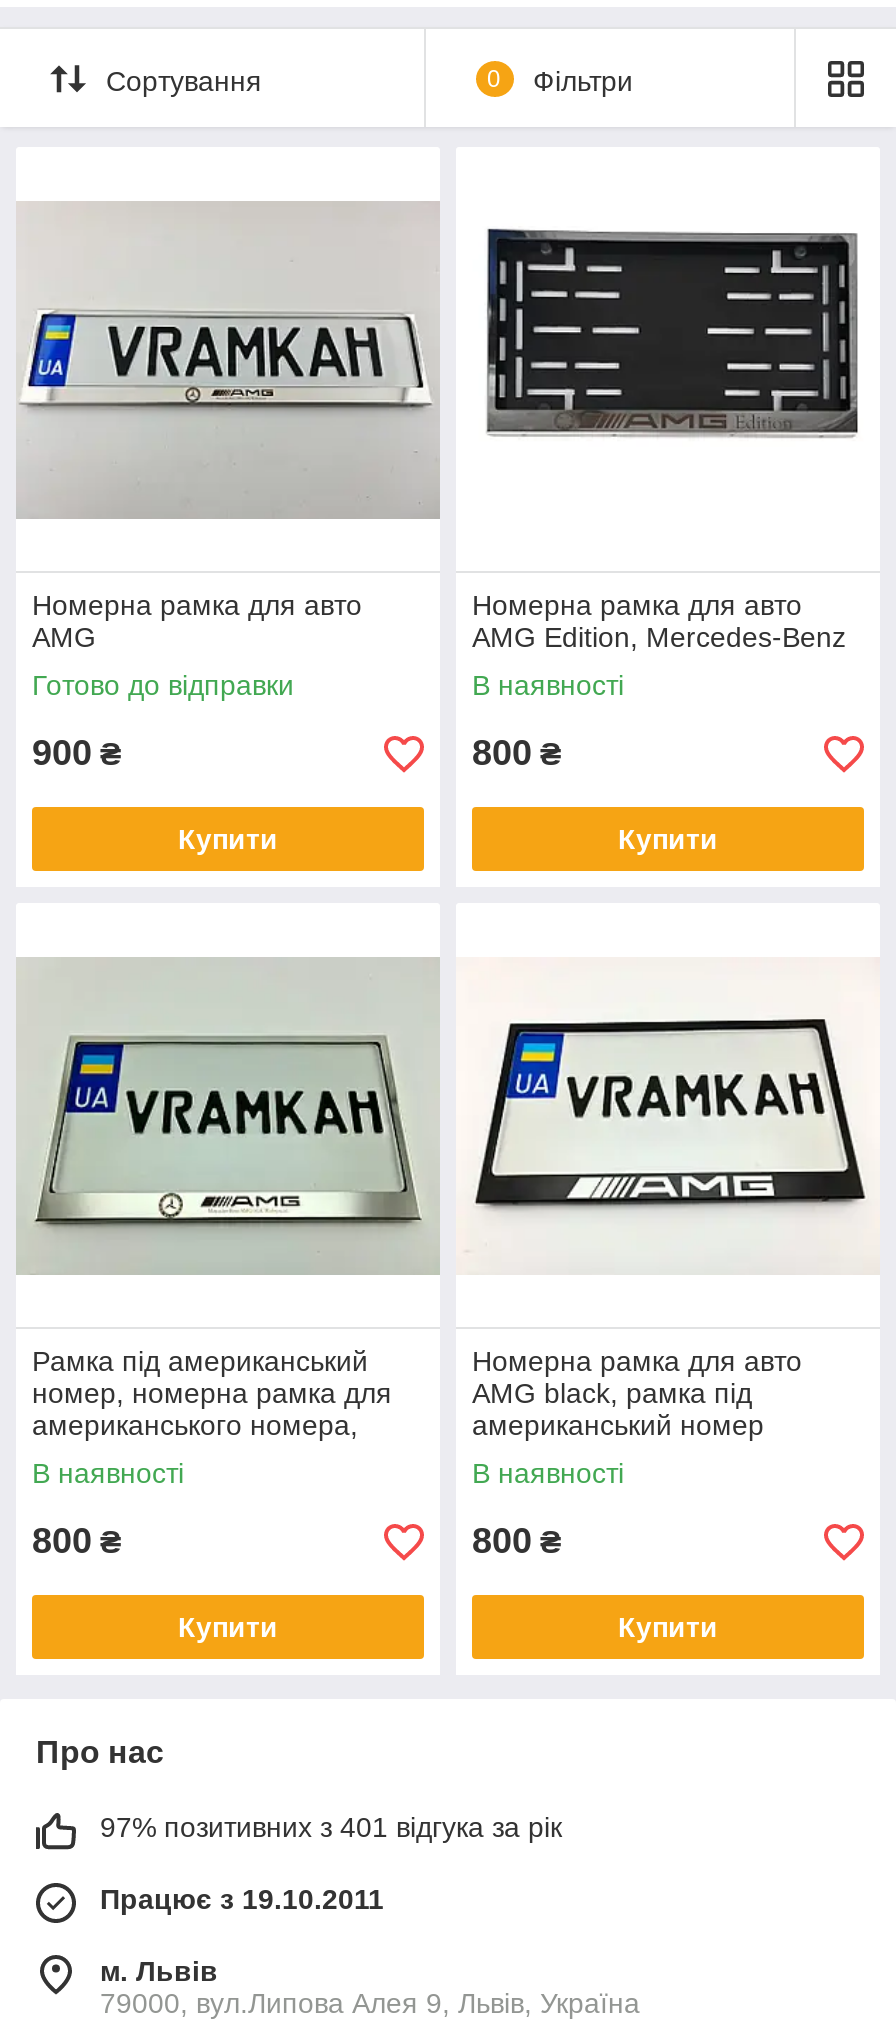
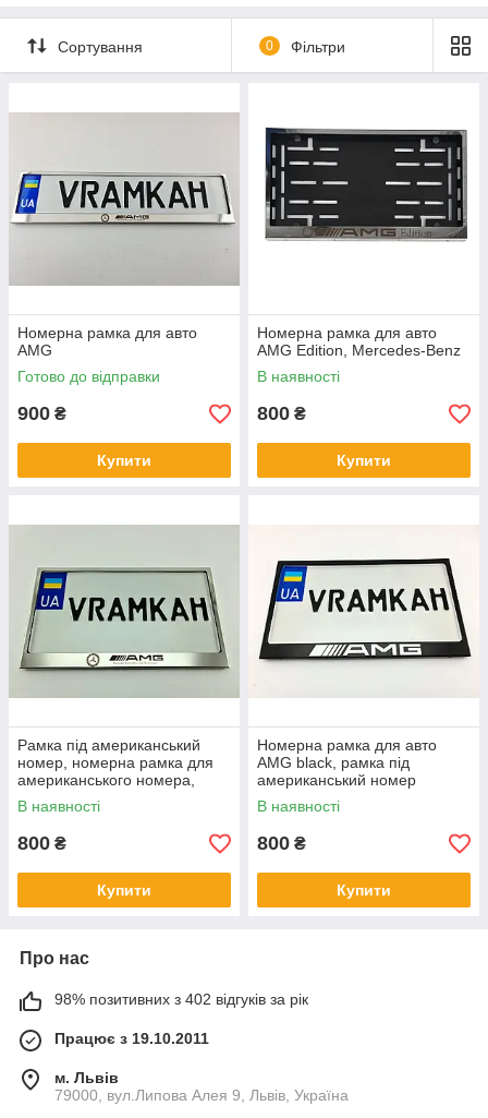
- 97% позитивних з 401 відгука за рік
+ 98% позитивних з 402 відгуків за рік
